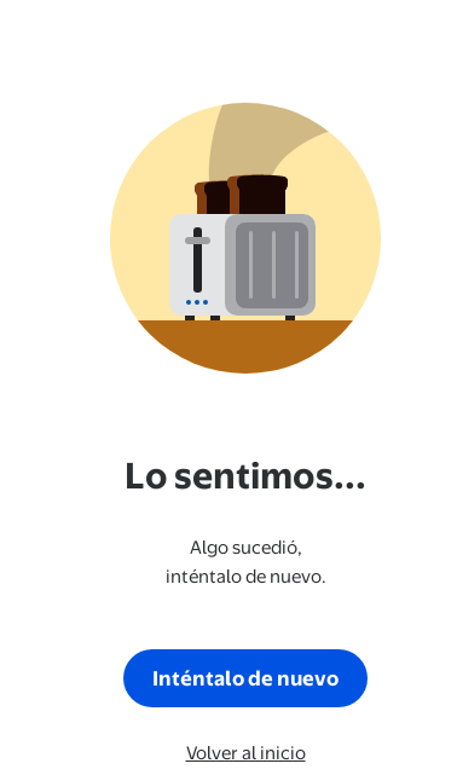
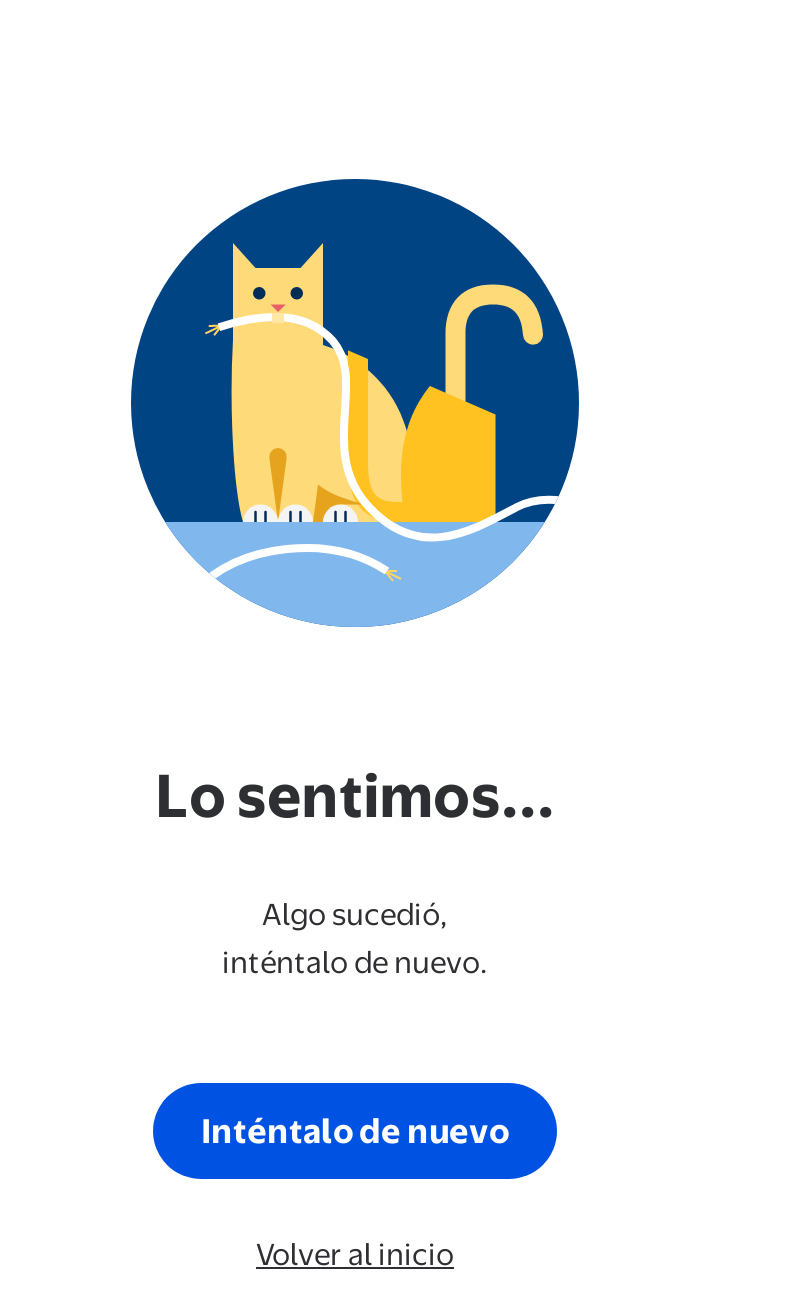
- [image]
+ [image]
